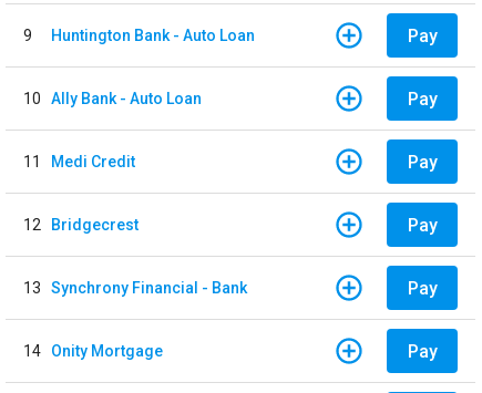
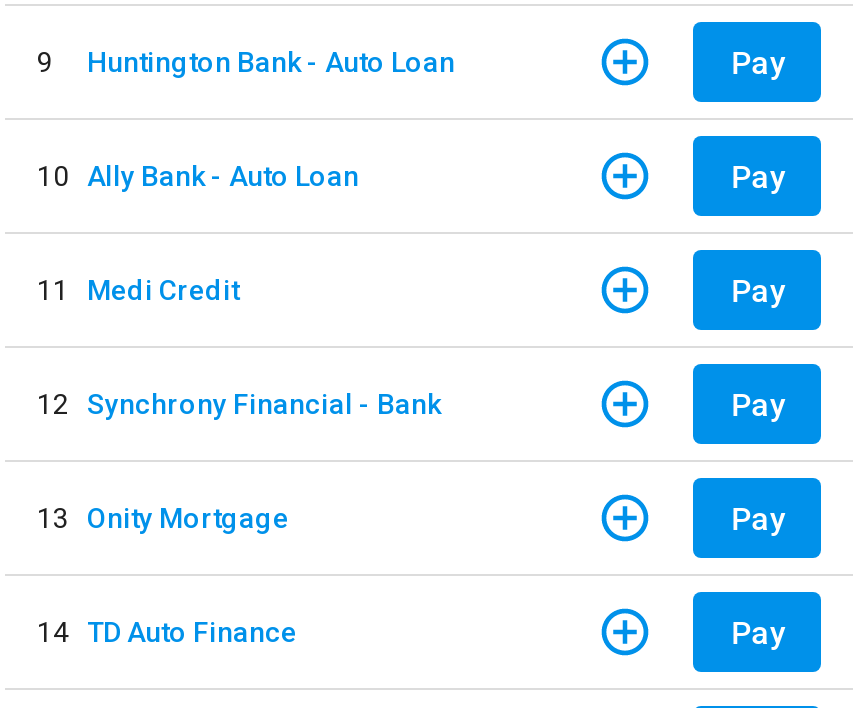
- 12 Bridgecrest
+ 12 Synchrony Financial - Bank

- 13 Synchrony Financial - Bank
+ 13 Onity Mortgage

- 14 Onity Mortgage
+ 14 TD Auto Finance
